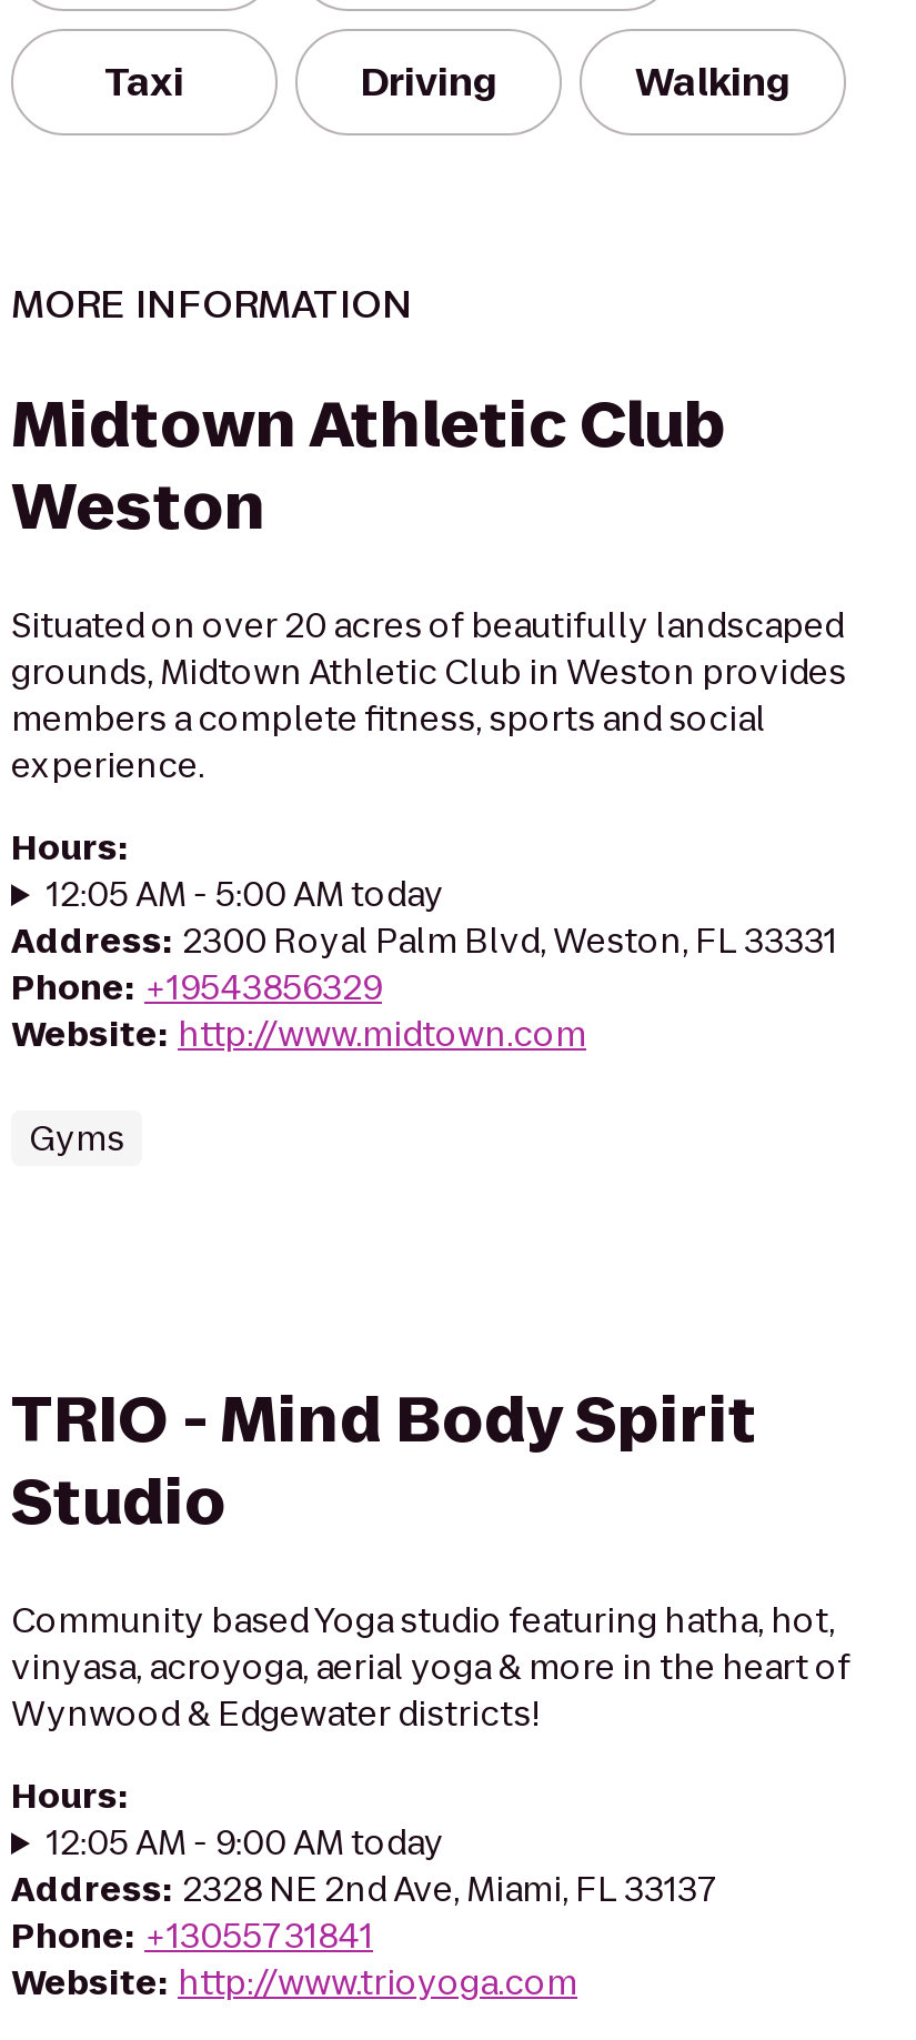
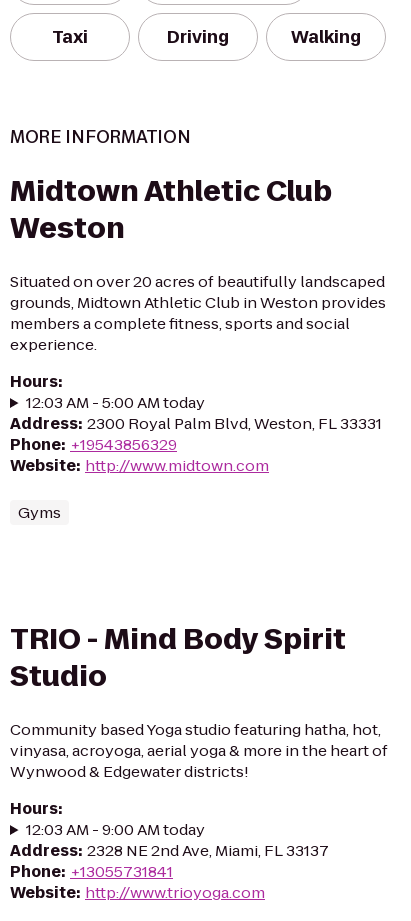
- 12:05 AM - 5:00 AM today
+ 12:03 AM - 5:00 AM today

- 12:05 AM - 9:00 AM today
+ 12:03 AM - 9:00 AM today
